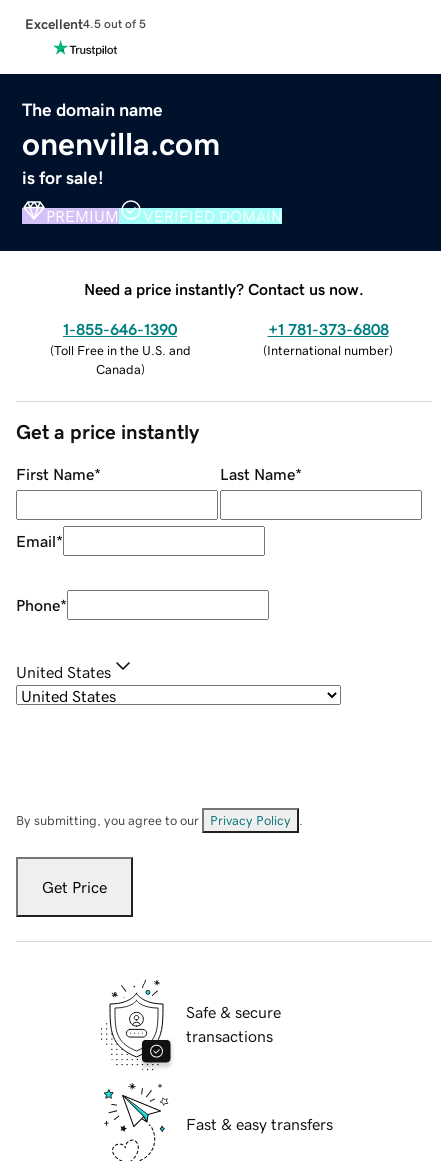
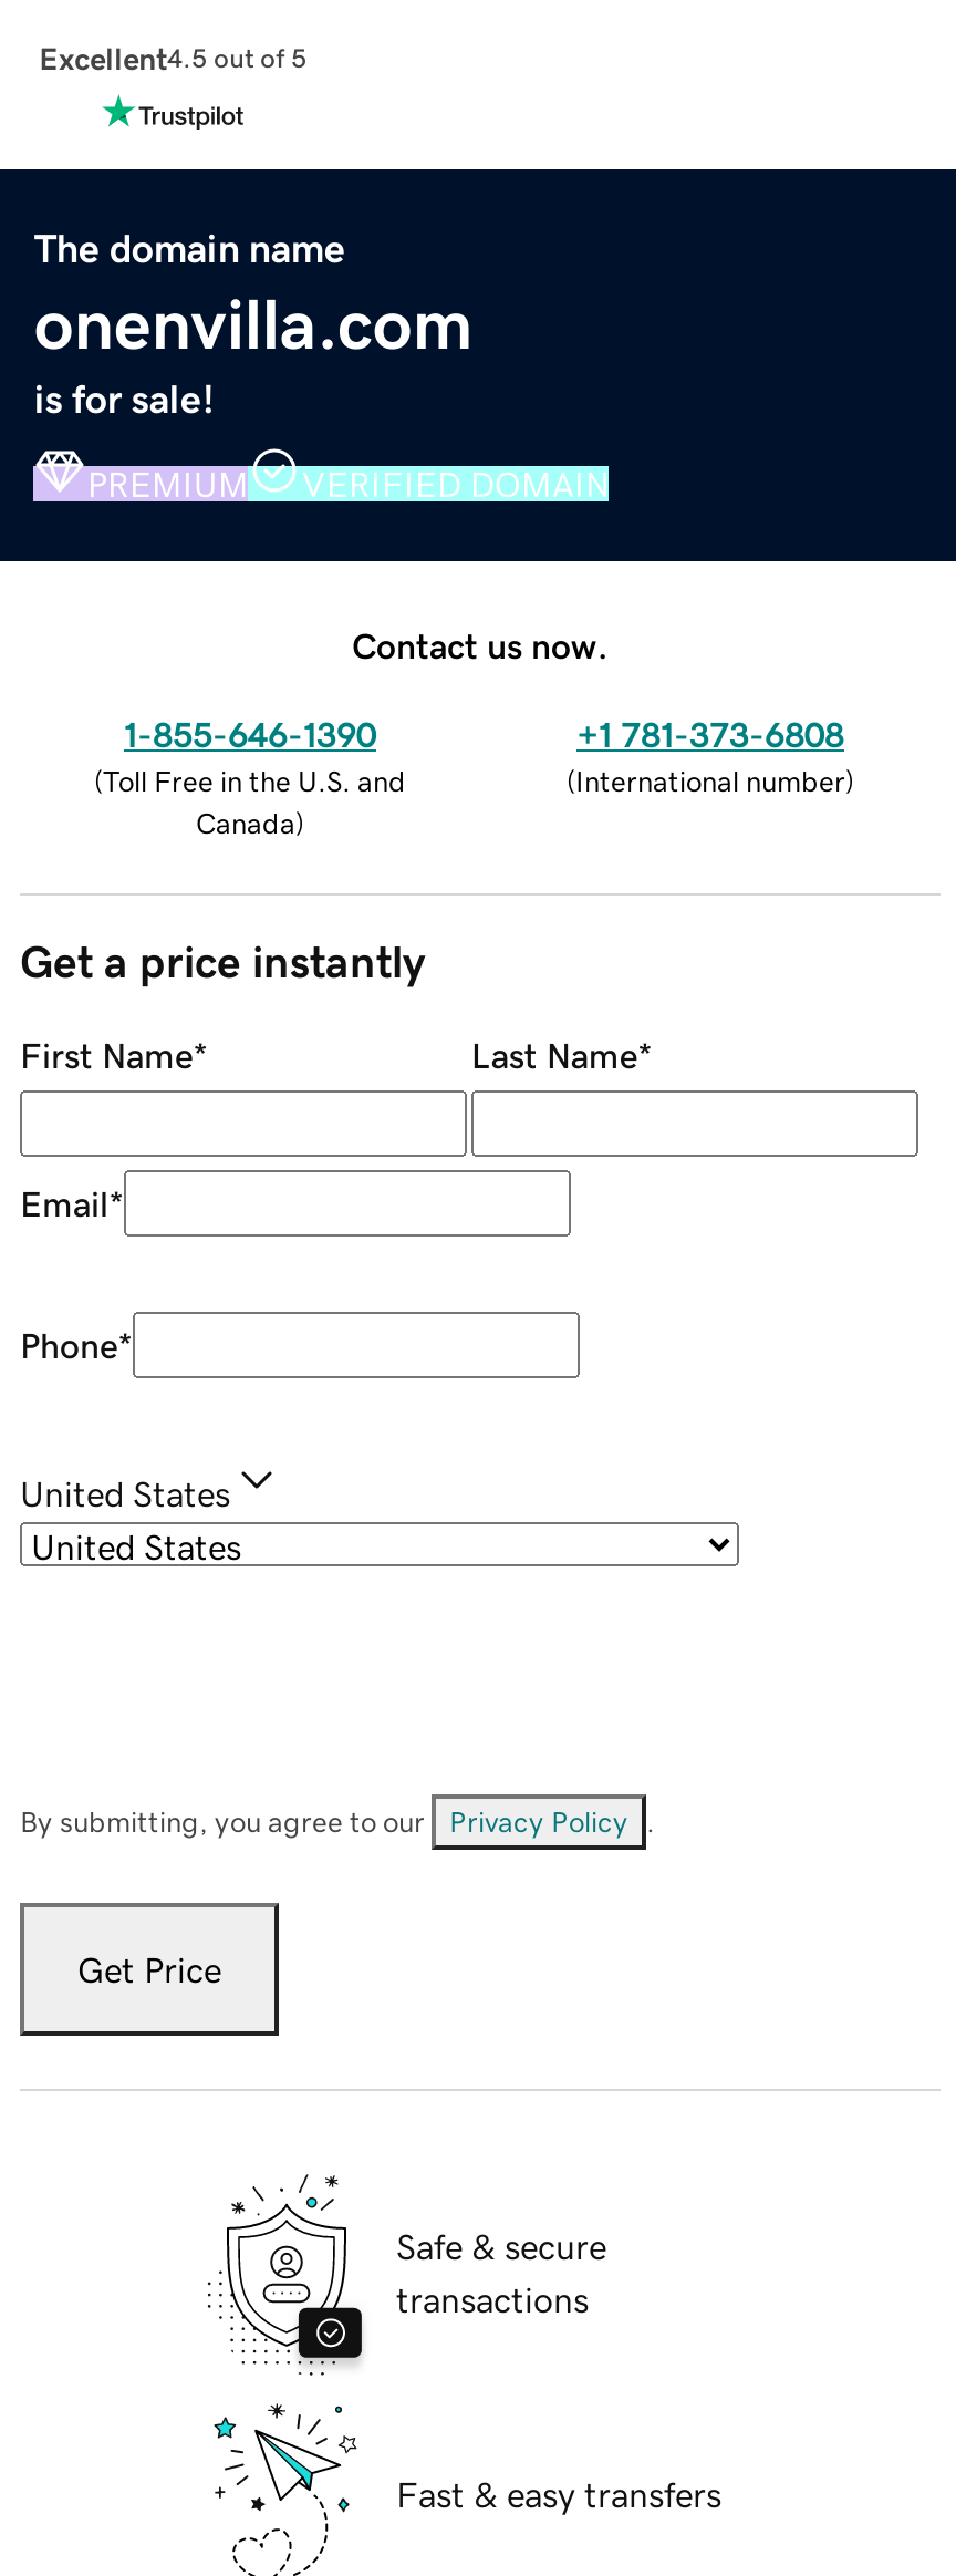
- Need a price instantly? Contact us now.
+ Contact us now.
